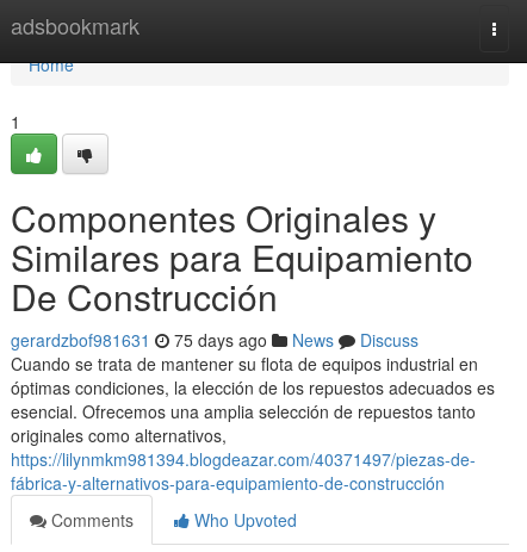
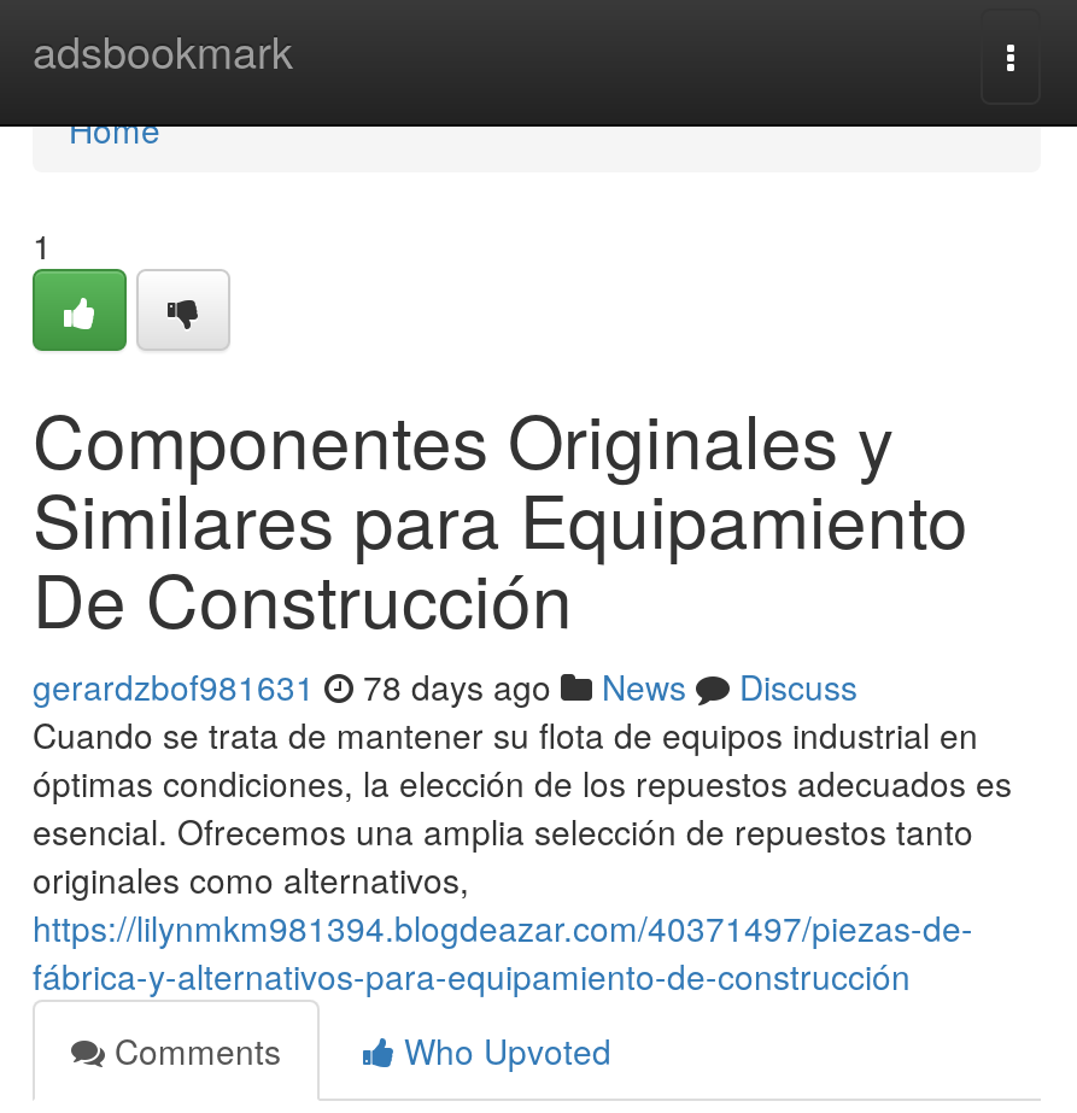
- gerardzbof981631 75 days ago News Discuss
+ gerardzbof981631 78 days ago News Discuss
